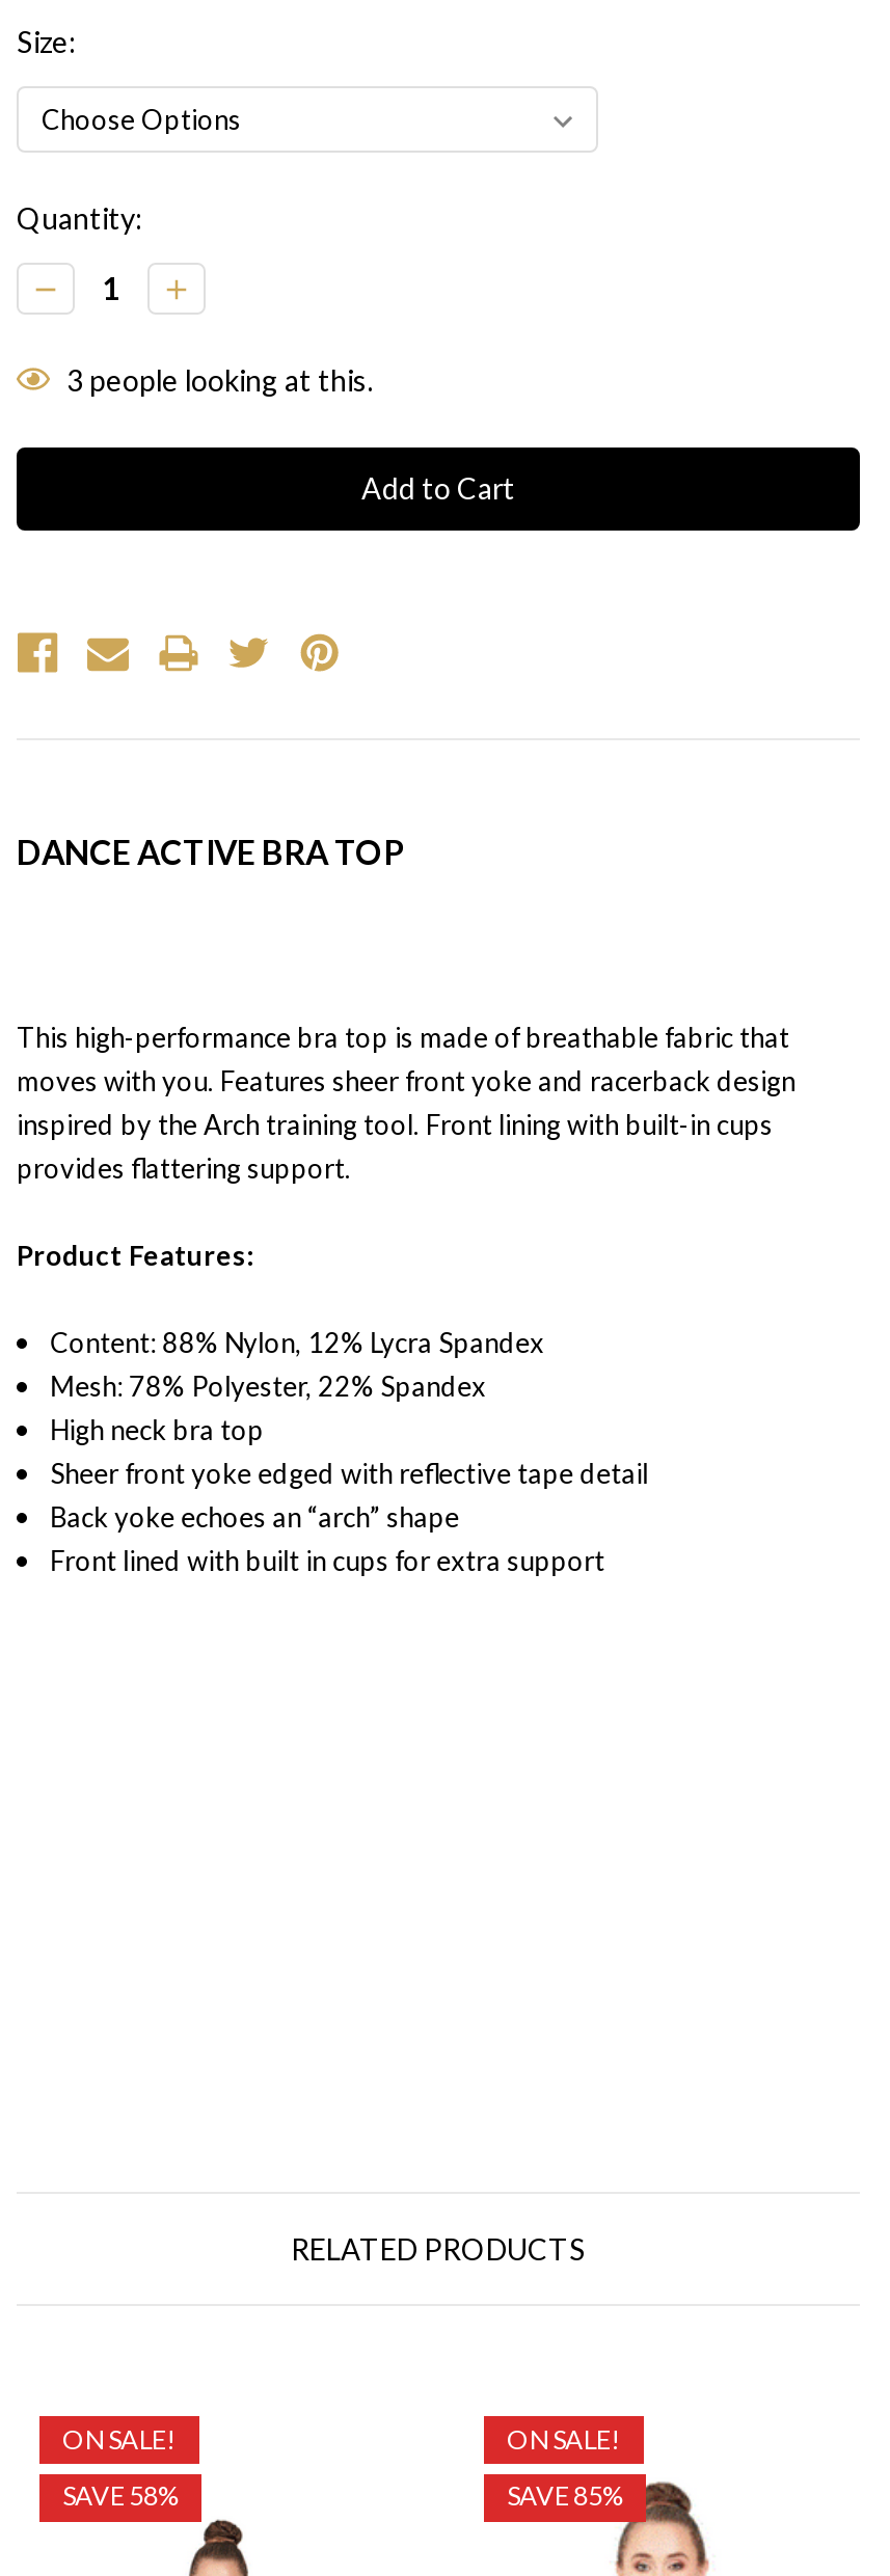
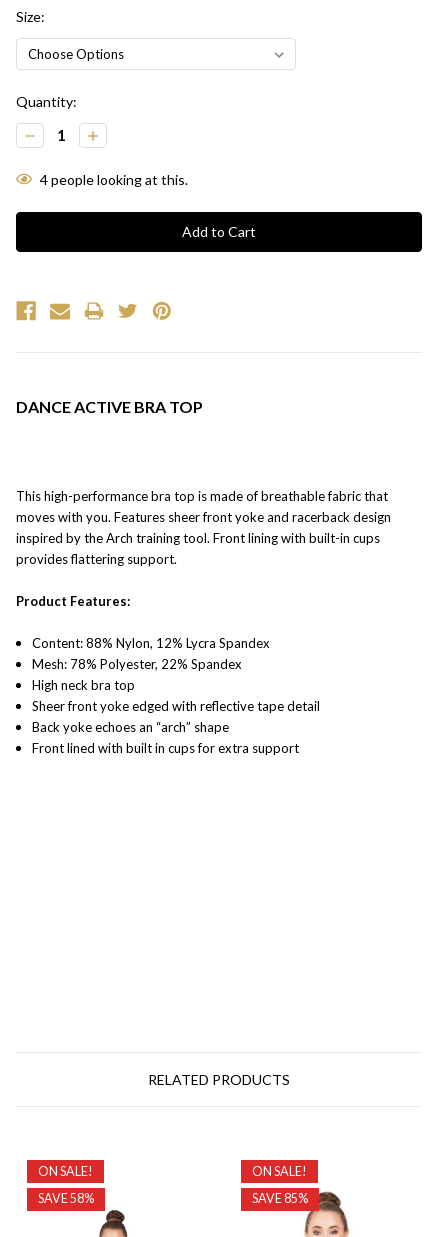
- 3 people looking at this.
+ 4 people looking at this.
